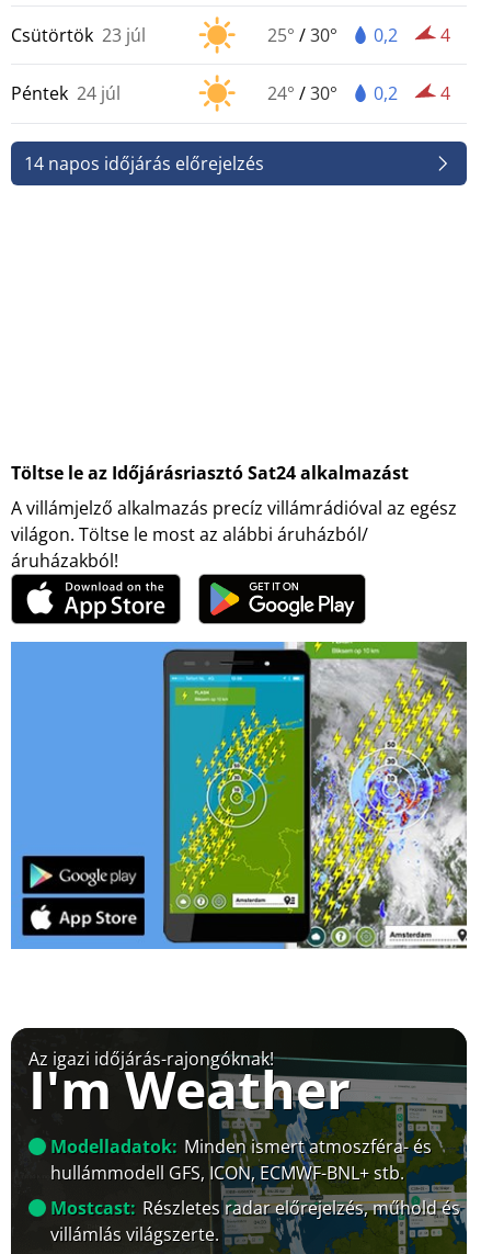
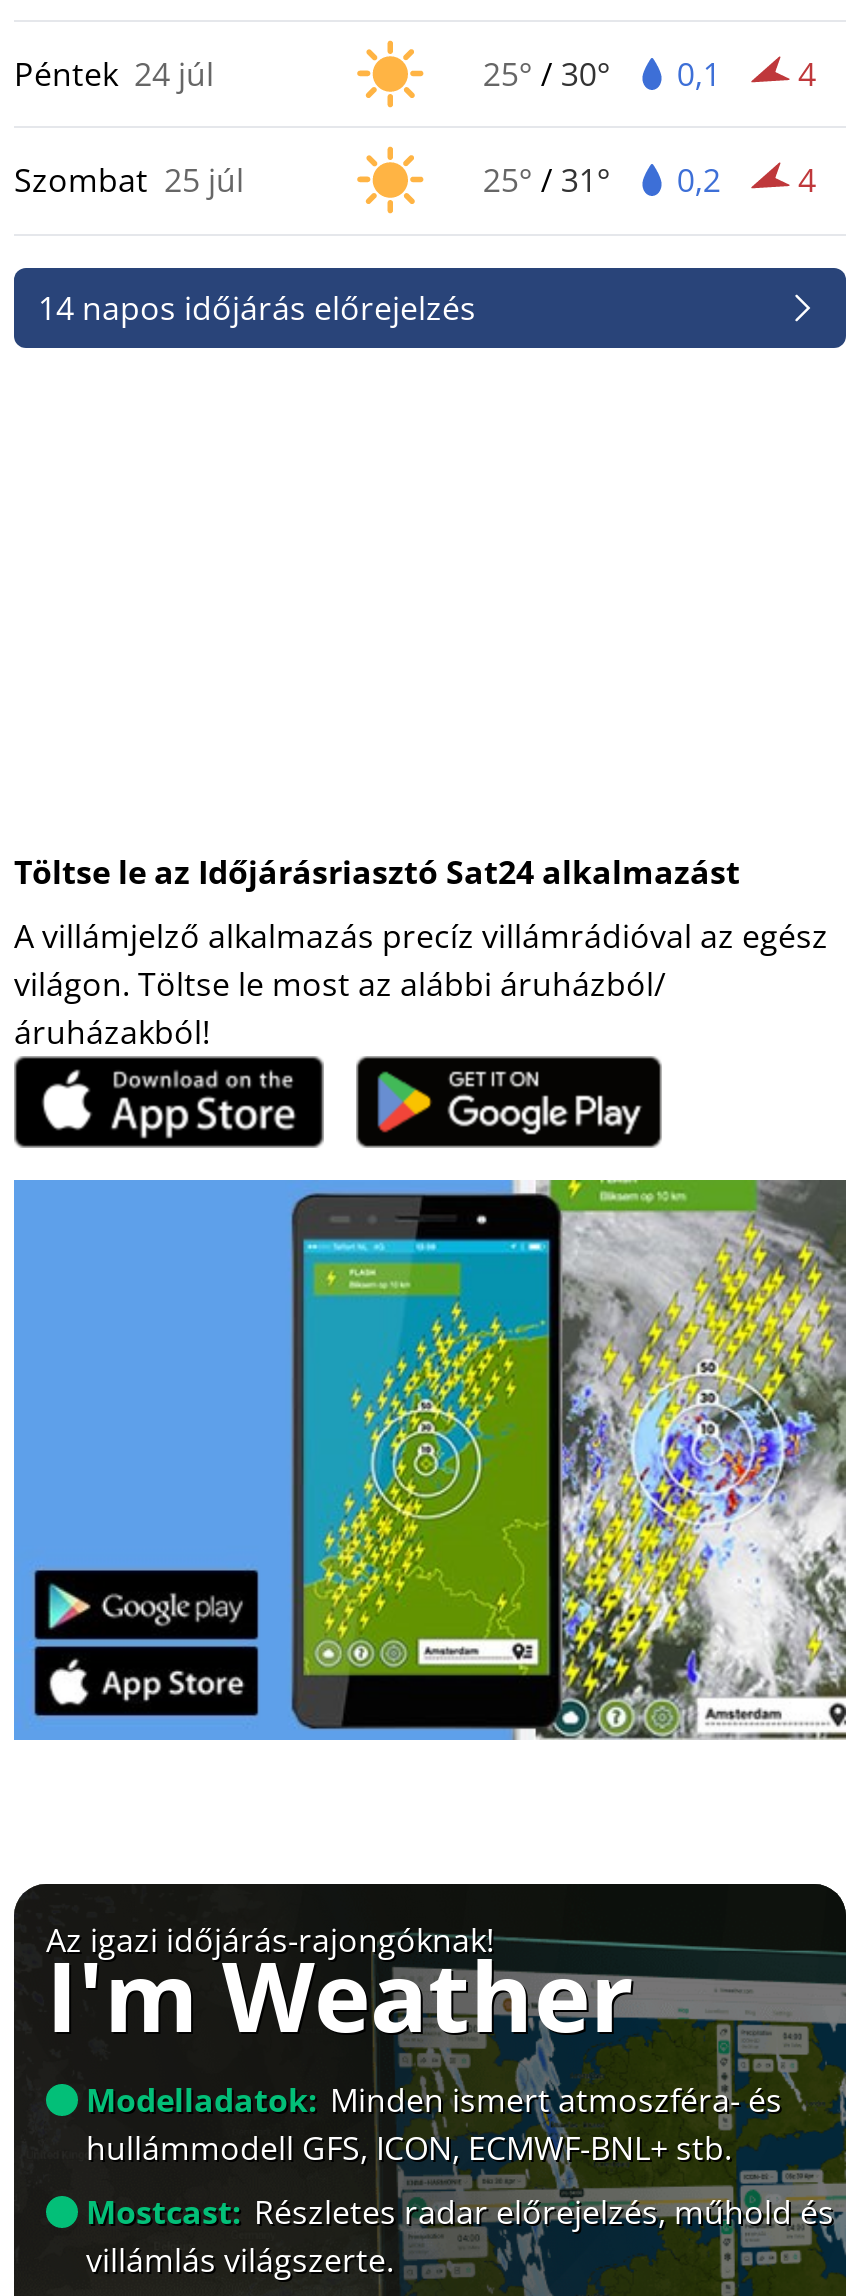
- Csütörtök 23 júl
+ Péntek 24 júl

- 25° / 30° 0,2 4
+ 25° / 30° 0,1 4

- Péntek 24 júl
+ Szombat 25 júl

- 24° / 30° 0,2 4
+ 25° / 31° 0,2 4
